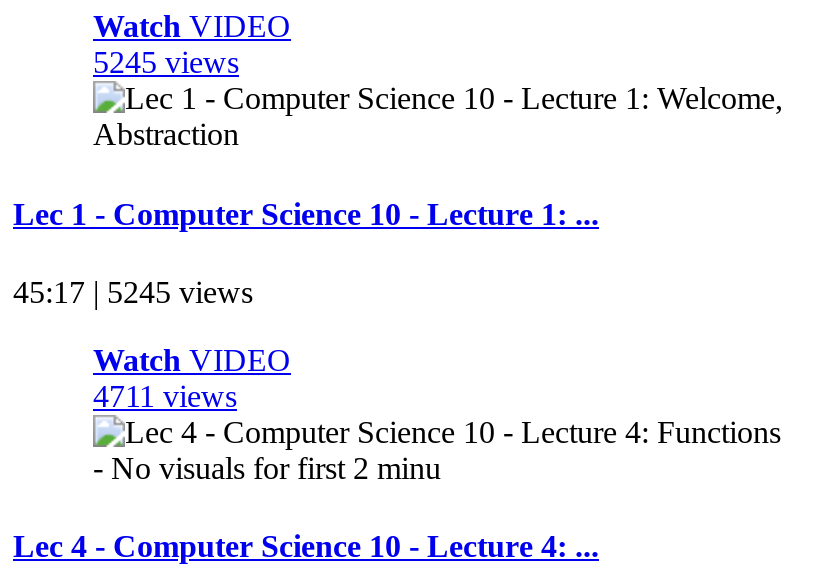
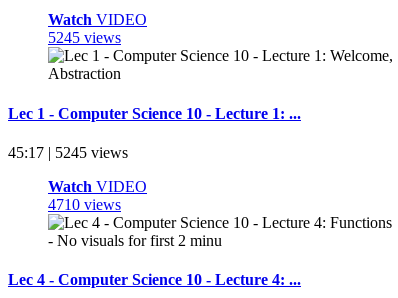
- 4711 views
+ 4710 views
